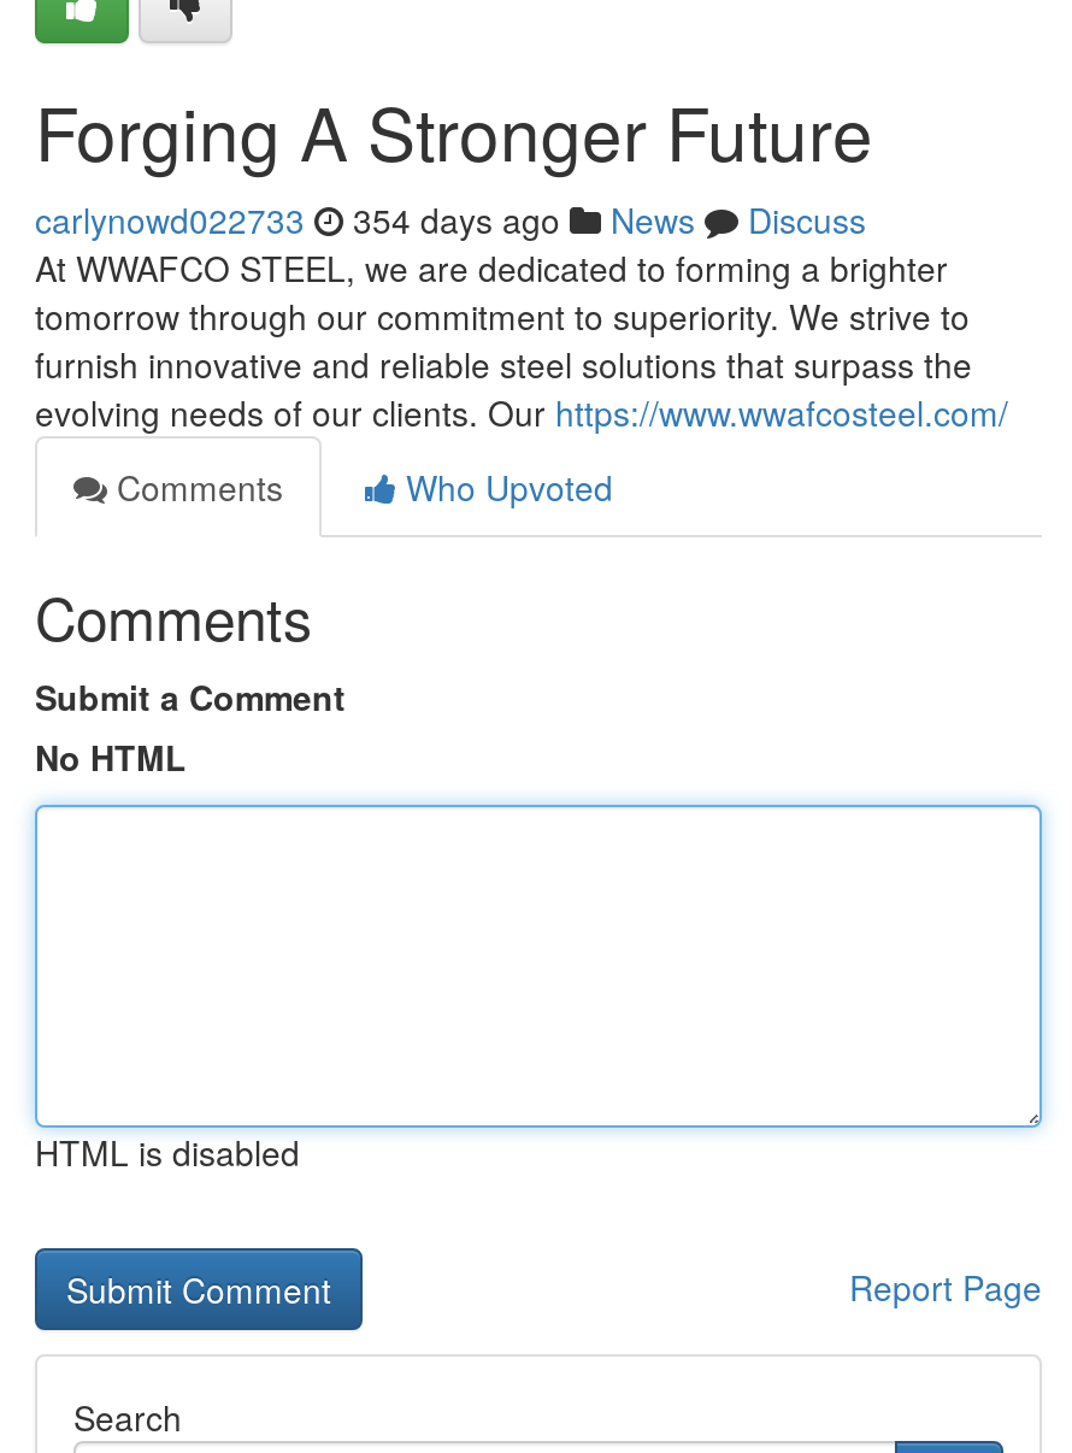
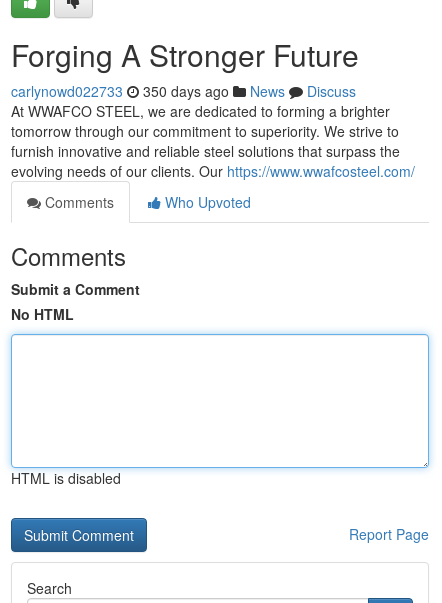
- carlynowd022733 354 days ago News Discuss
+ carlynowd022733 350 days ago News Discuss
